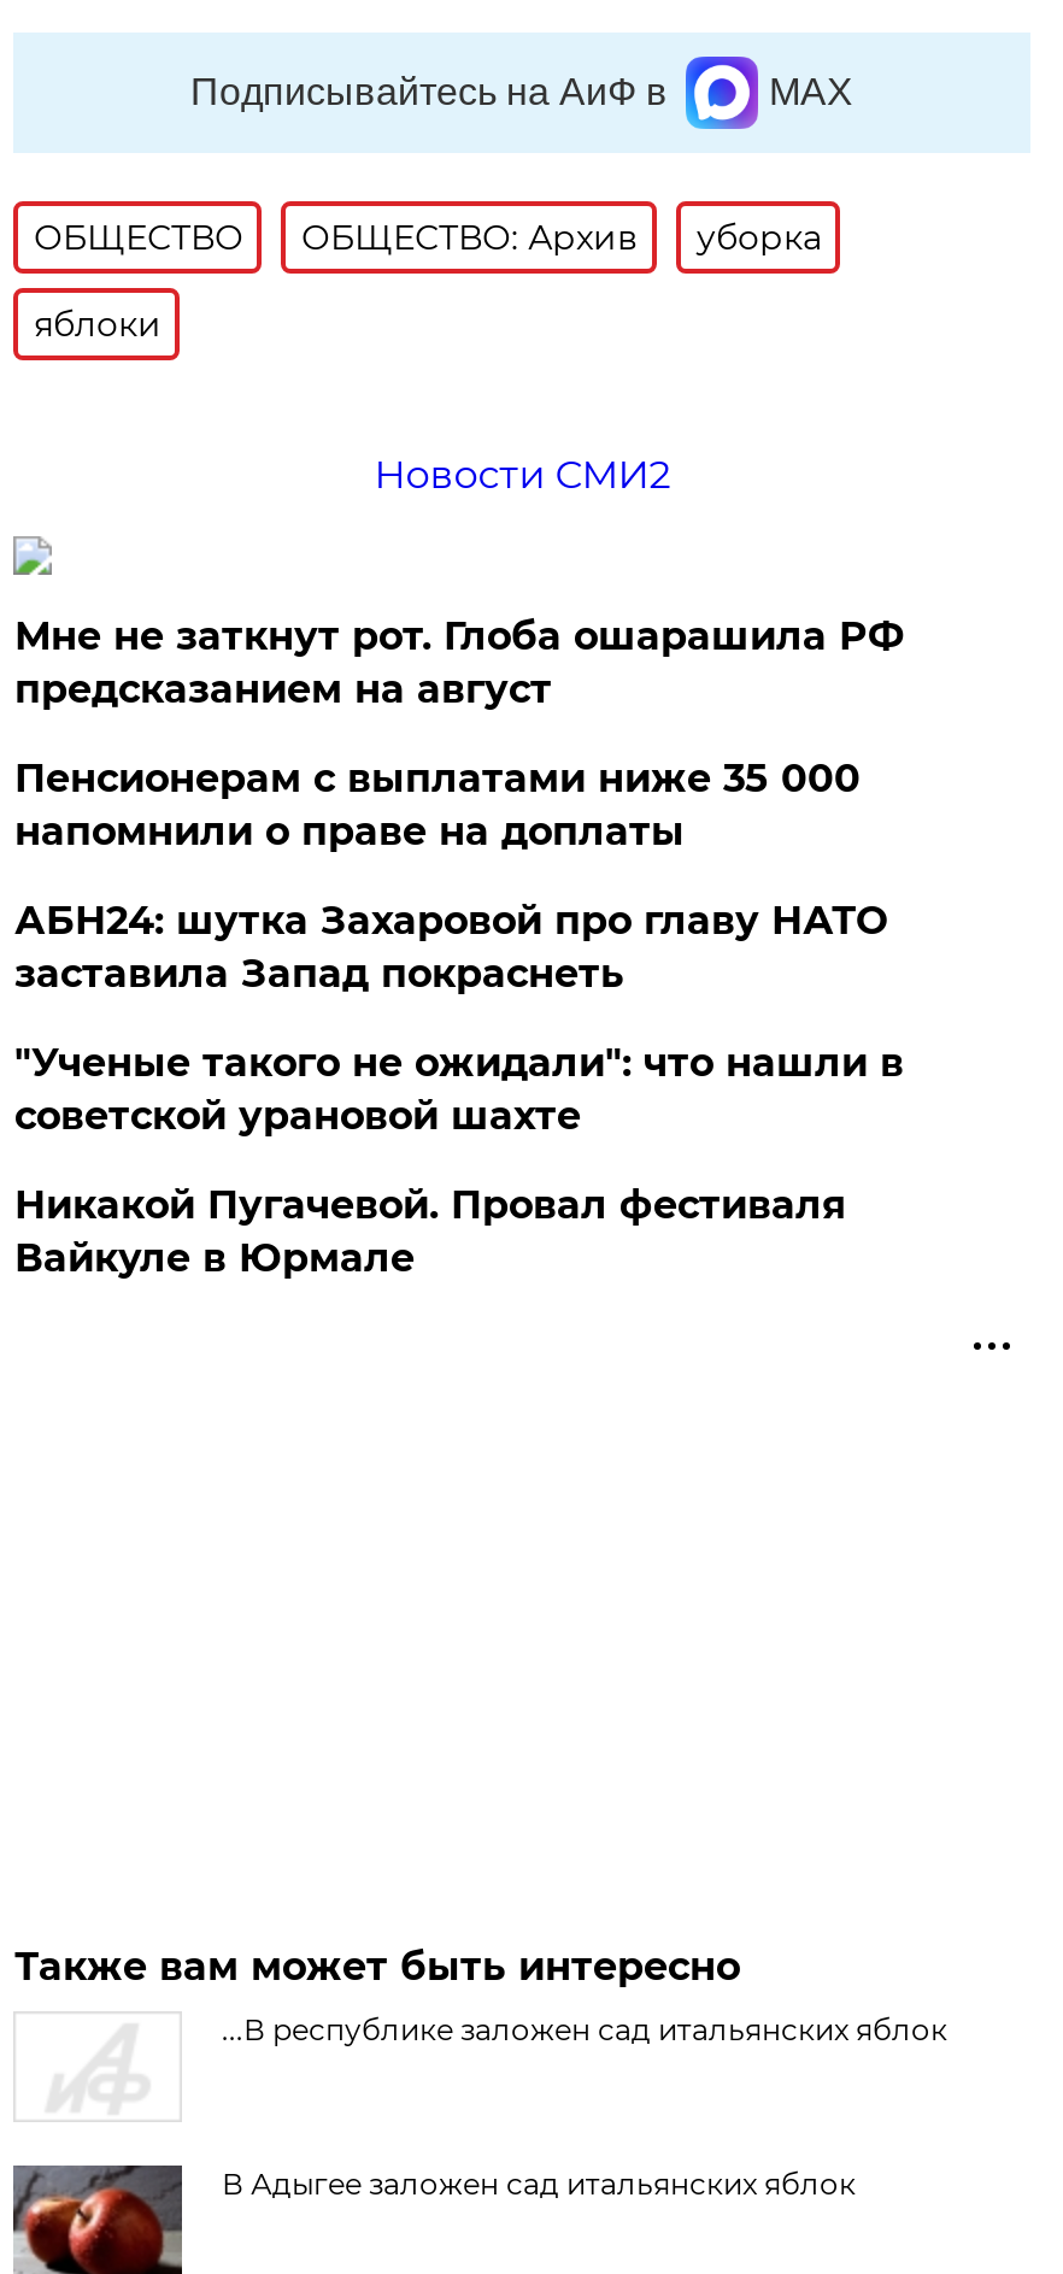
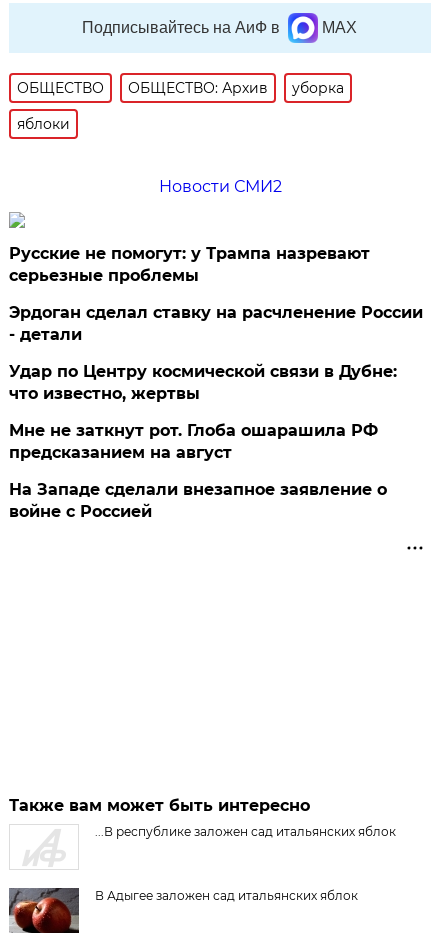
+ Русские не помогут: у Трампа назревают
+ серьезные проблемы
+ Эрдоган сделал ставку на расчленение России
+ - детали
+ Удар по Центру космической связи в Дубне:
+ что известно, жертвы

moved down: Мне не заткнут рот. Глоба ошарашила РФ | предсказанием на август

- Пенсионерам с выплатами ниже 35 000
- напомнили о праве на доплаты
- АБН24: шутка Захаровой про главу НАТО
- заставила Запад покраснеть
- "Ученые такого не ожидали": что нашли в
- советской урановой шахте
- Никакой Пугачевой. Провал фестиваля
- Вайкуле в Юрмале
+ На Западе сделали внезапное заявление о
+ войне с Россией
